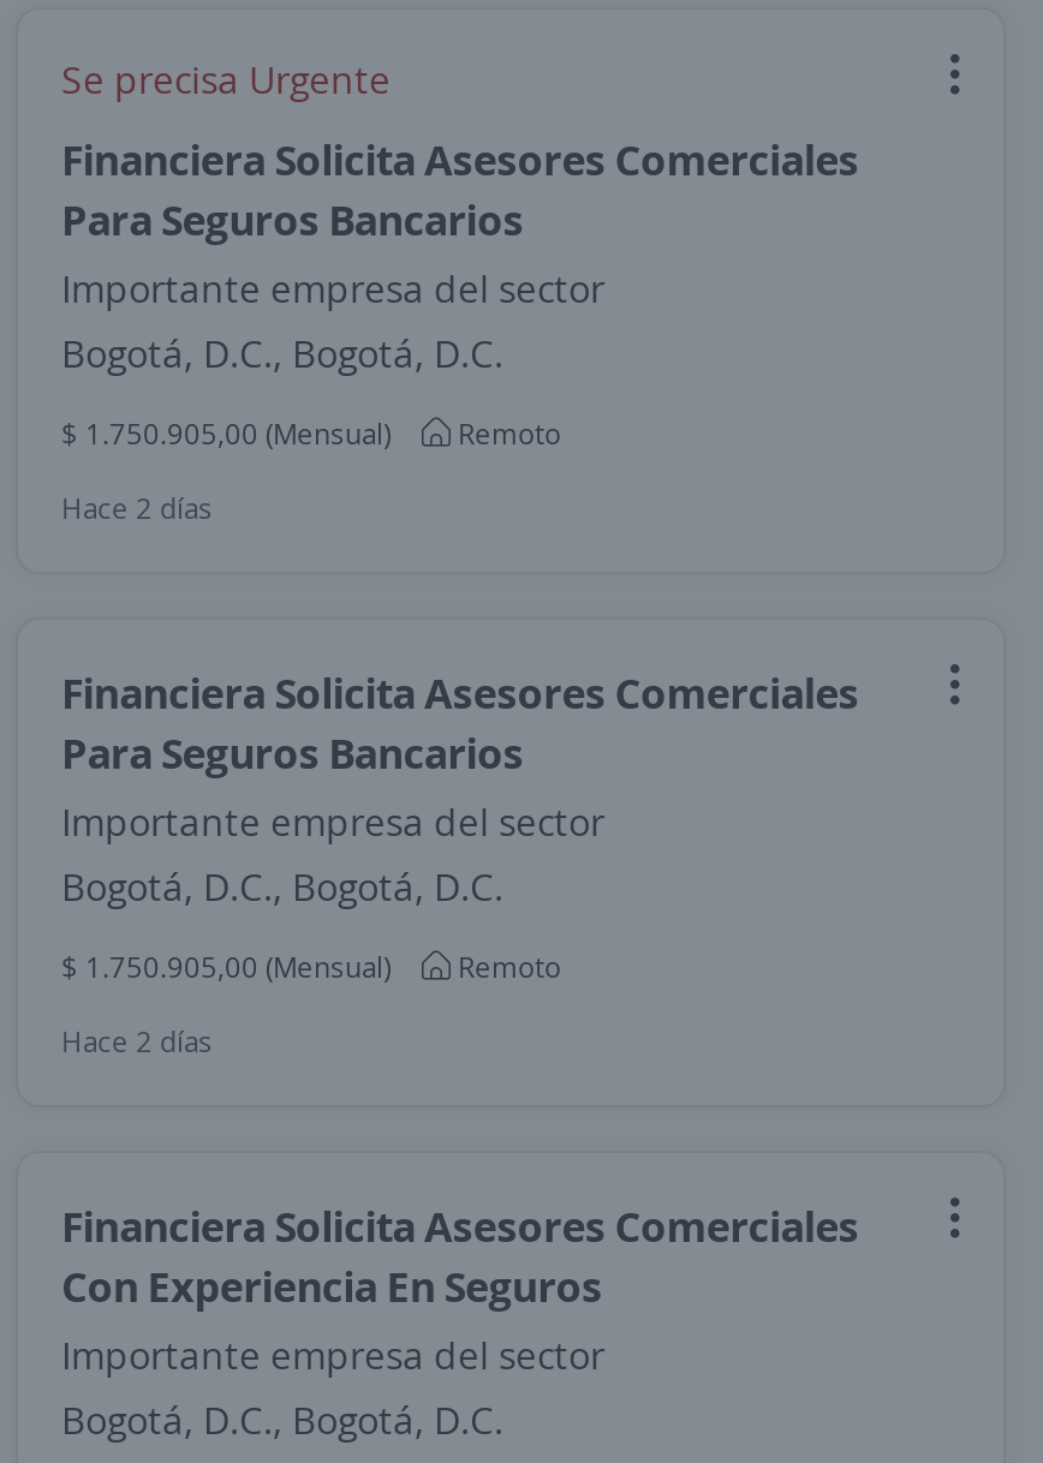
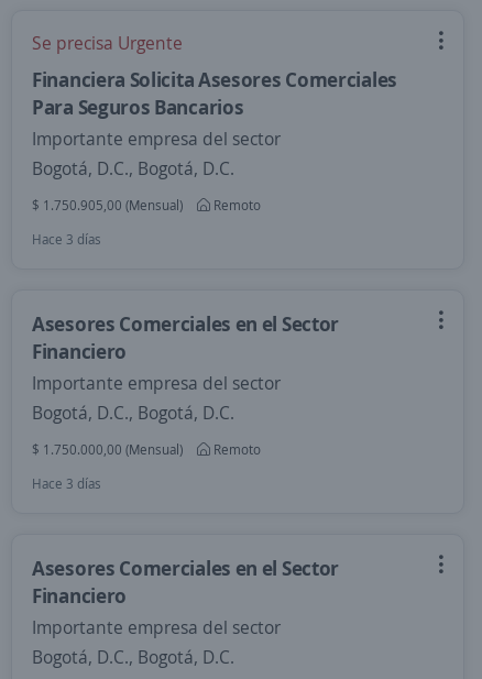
- Hace 2 días
+ Hace 3 días

- Financiera Solicita Asesores Comerciales
- Para Seguros Bancarios
+ Asesores Comerciales en el Sector
+ Financiero

- $ 1.750.905,00 (Mensual) Remoto
+ $ 1.750.000,00 (Mensual) Remoto

- Hace 2 días
+ Hace 3 días

- Financiera Solicita Asesores Comerciales
- Con Experiencia En Seguros
+ Asesores Comerciales en el Sector
+ Financiero
